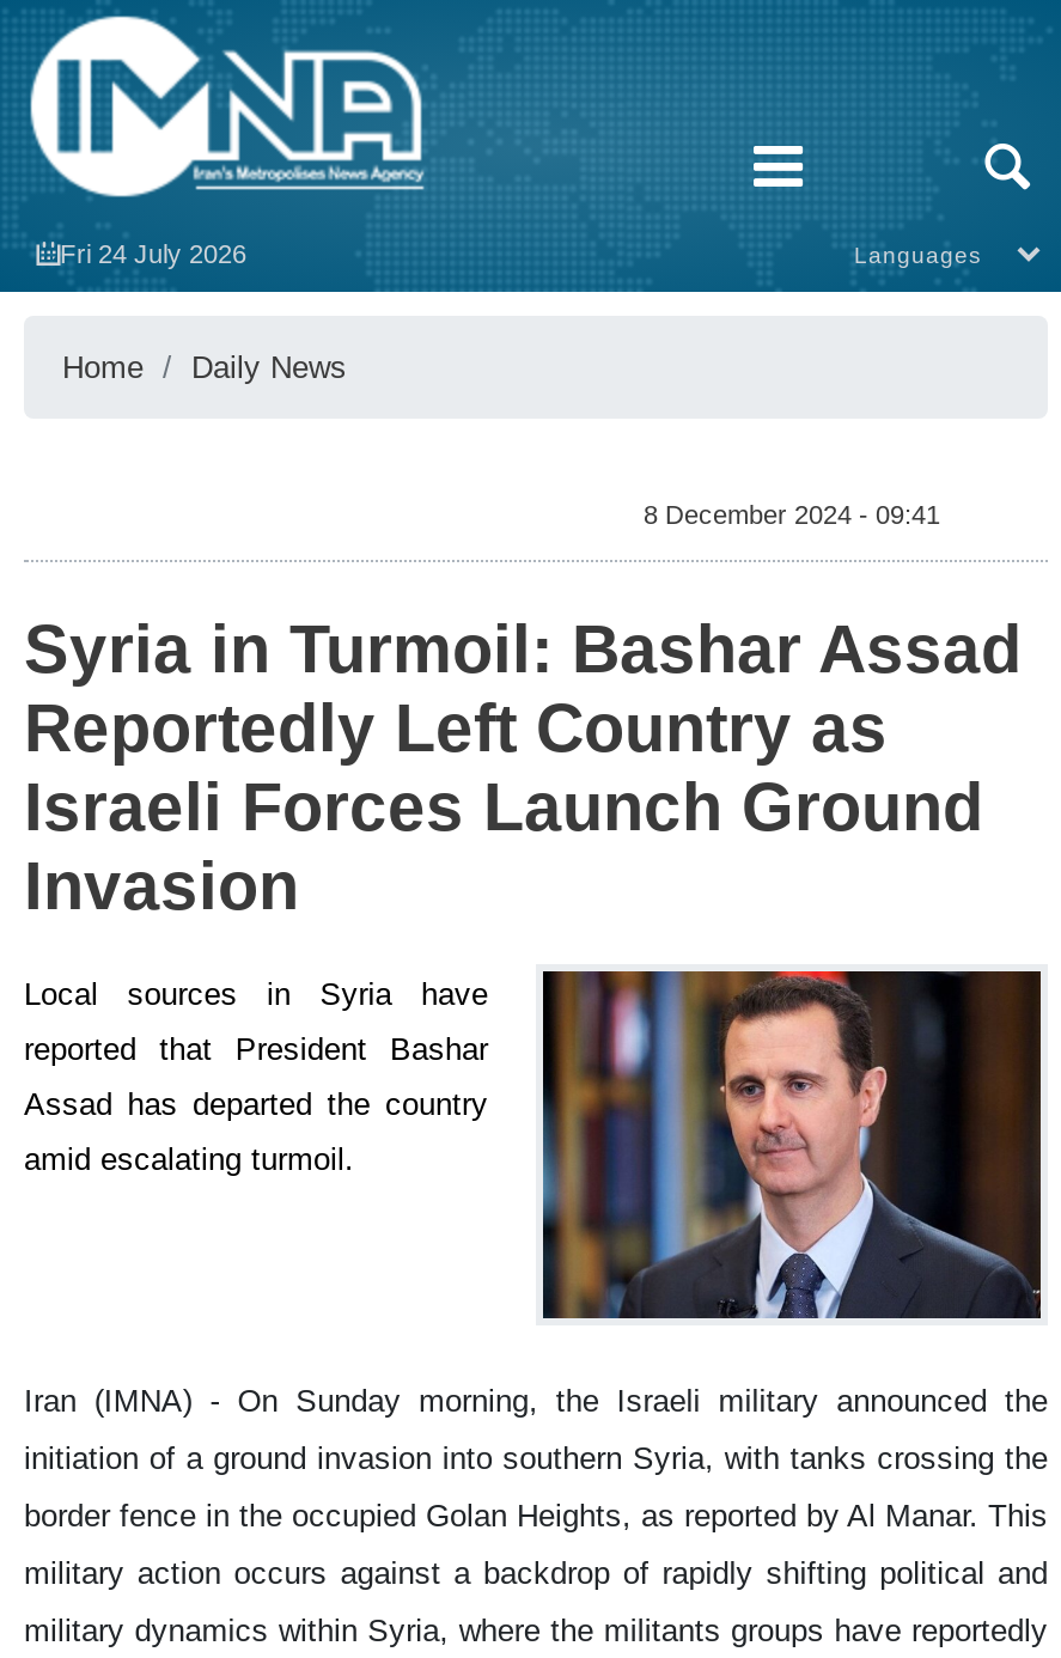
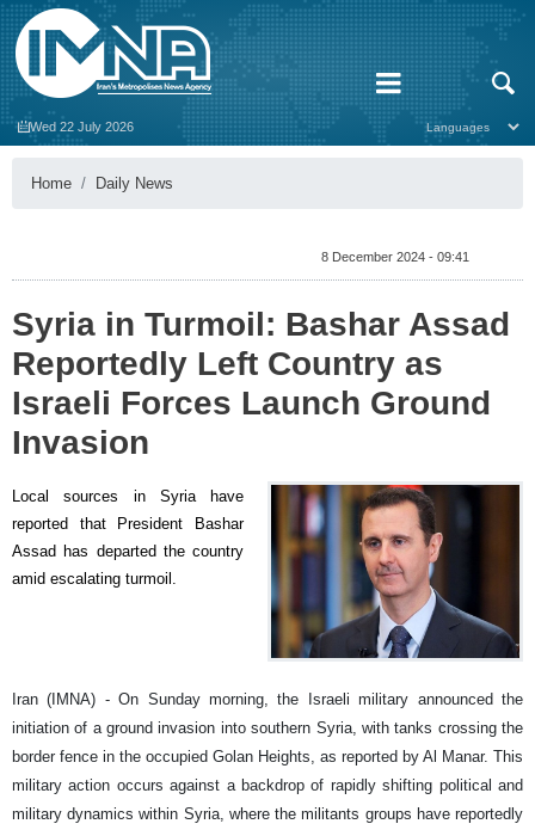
- Fri 24 July 2026
+ Wed 22 July 2026
